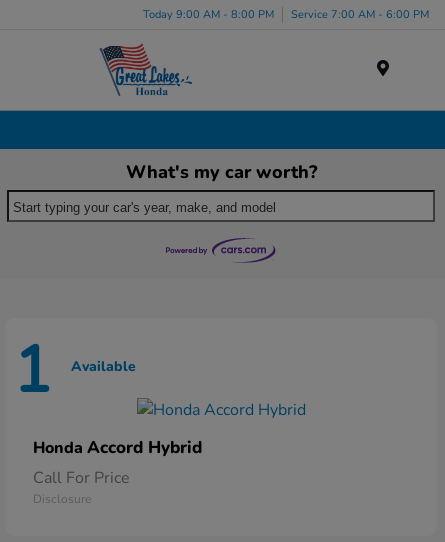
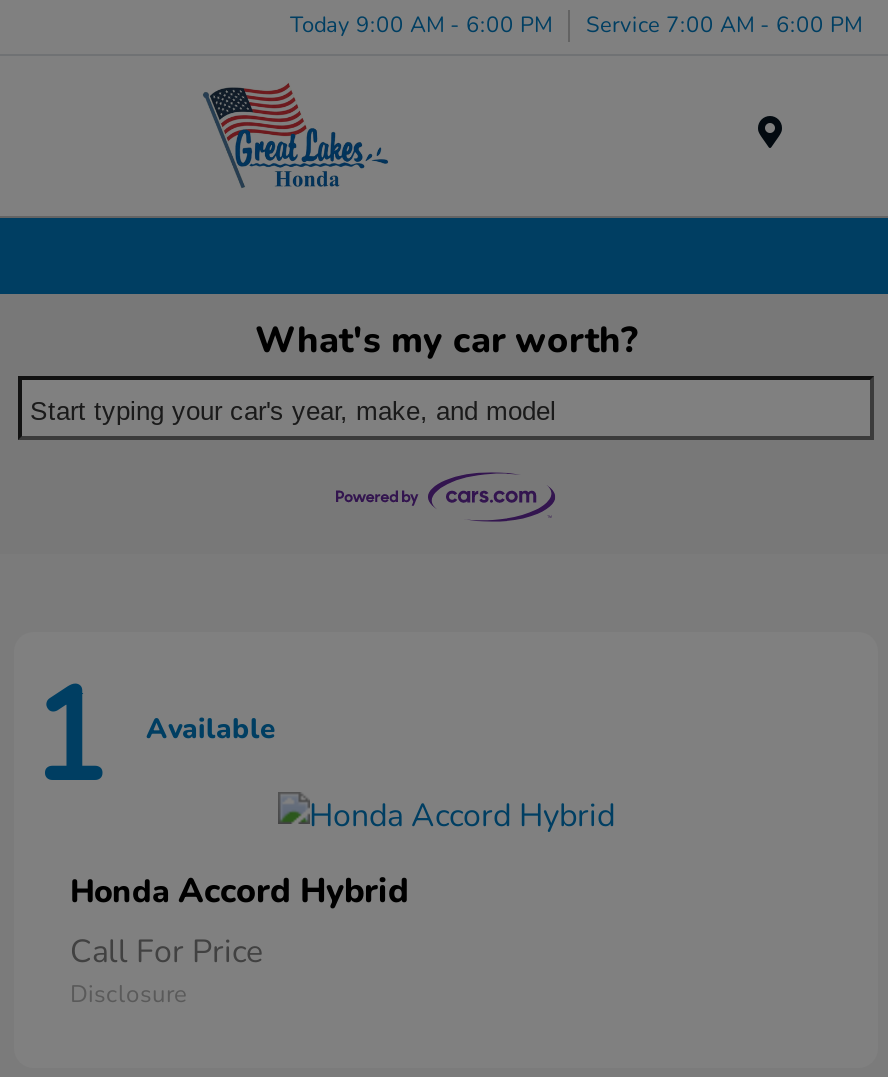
- Today 9:00 AM - 8:00 PM Service 7:00 AM - 6:00 PM
+ Today 9:00 AM - 6:00 PM Service 7:00 AM - 6:00 PM
